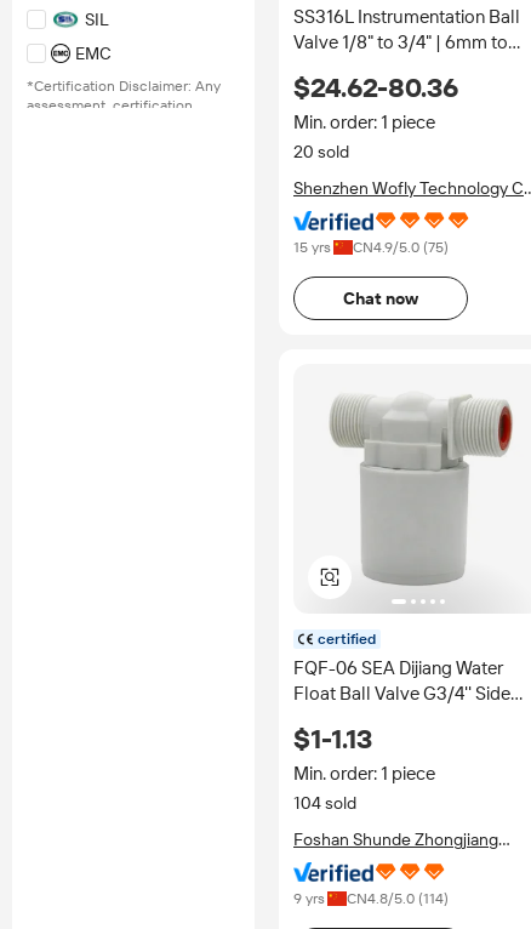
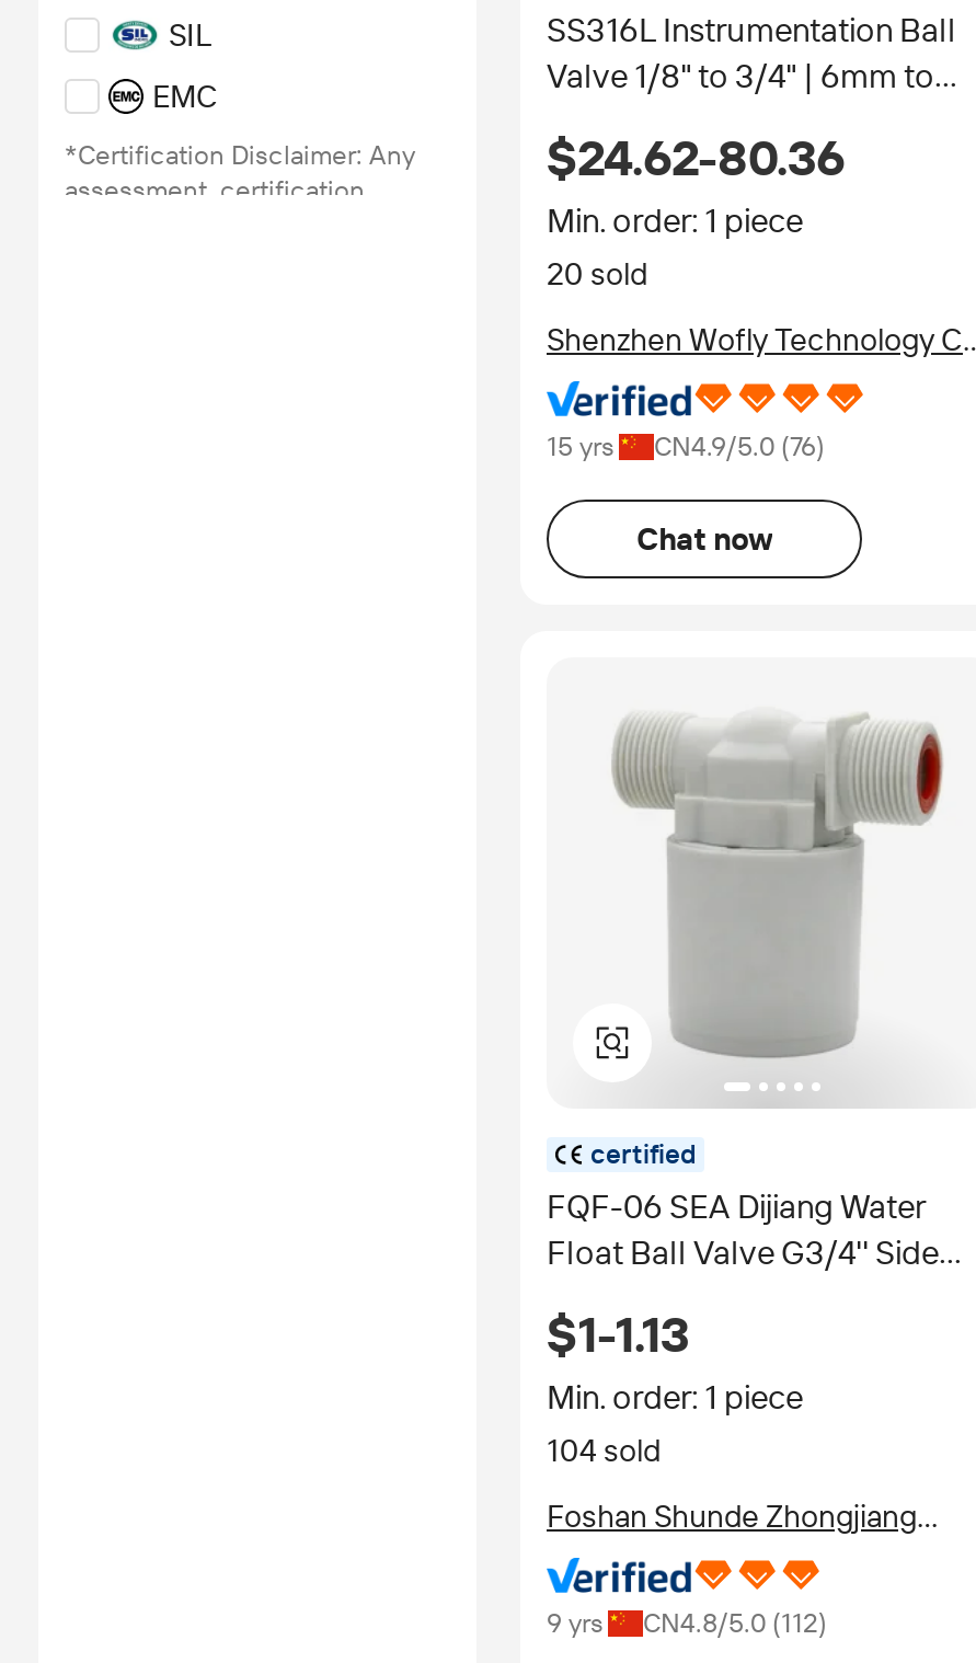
- 15 yrs CN4.9/5.0 (75)
+ 15 yrs CN4.9/5.0 (76)

- 9 yrs CN4.8/5.0 (114)
+ 9 yrs CN4.8/5.0 (112)
